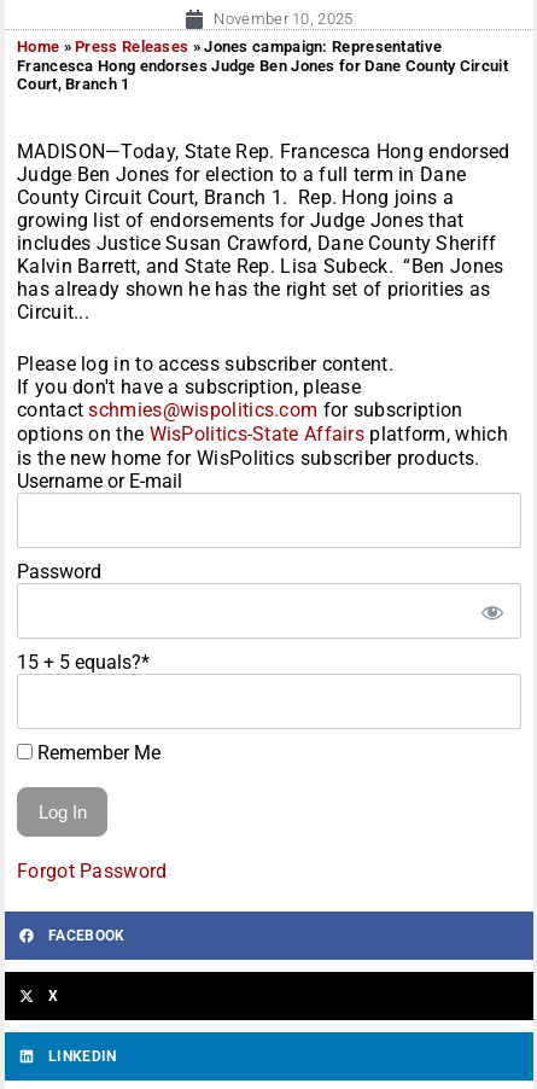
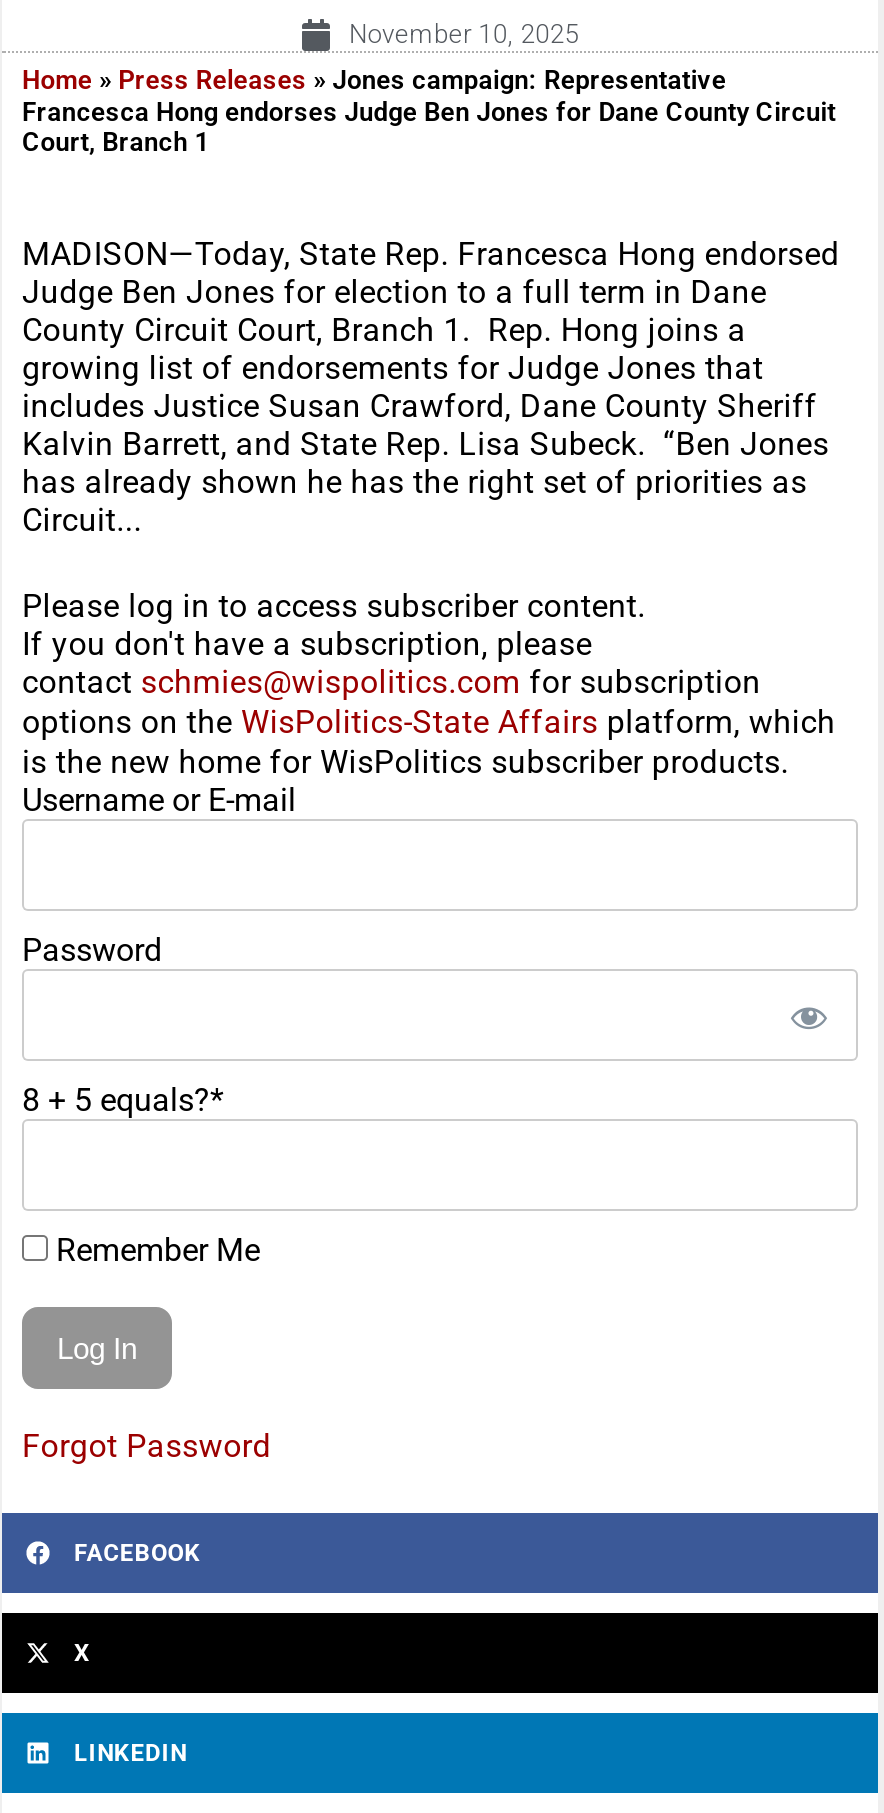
- 15 + 5 equals?*
+ 8 + 5 equals?*
